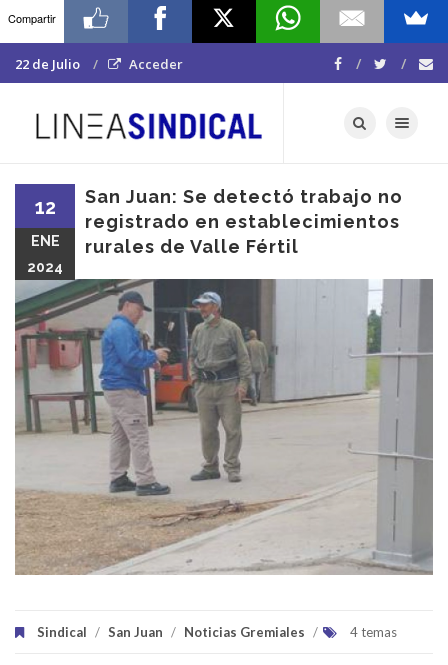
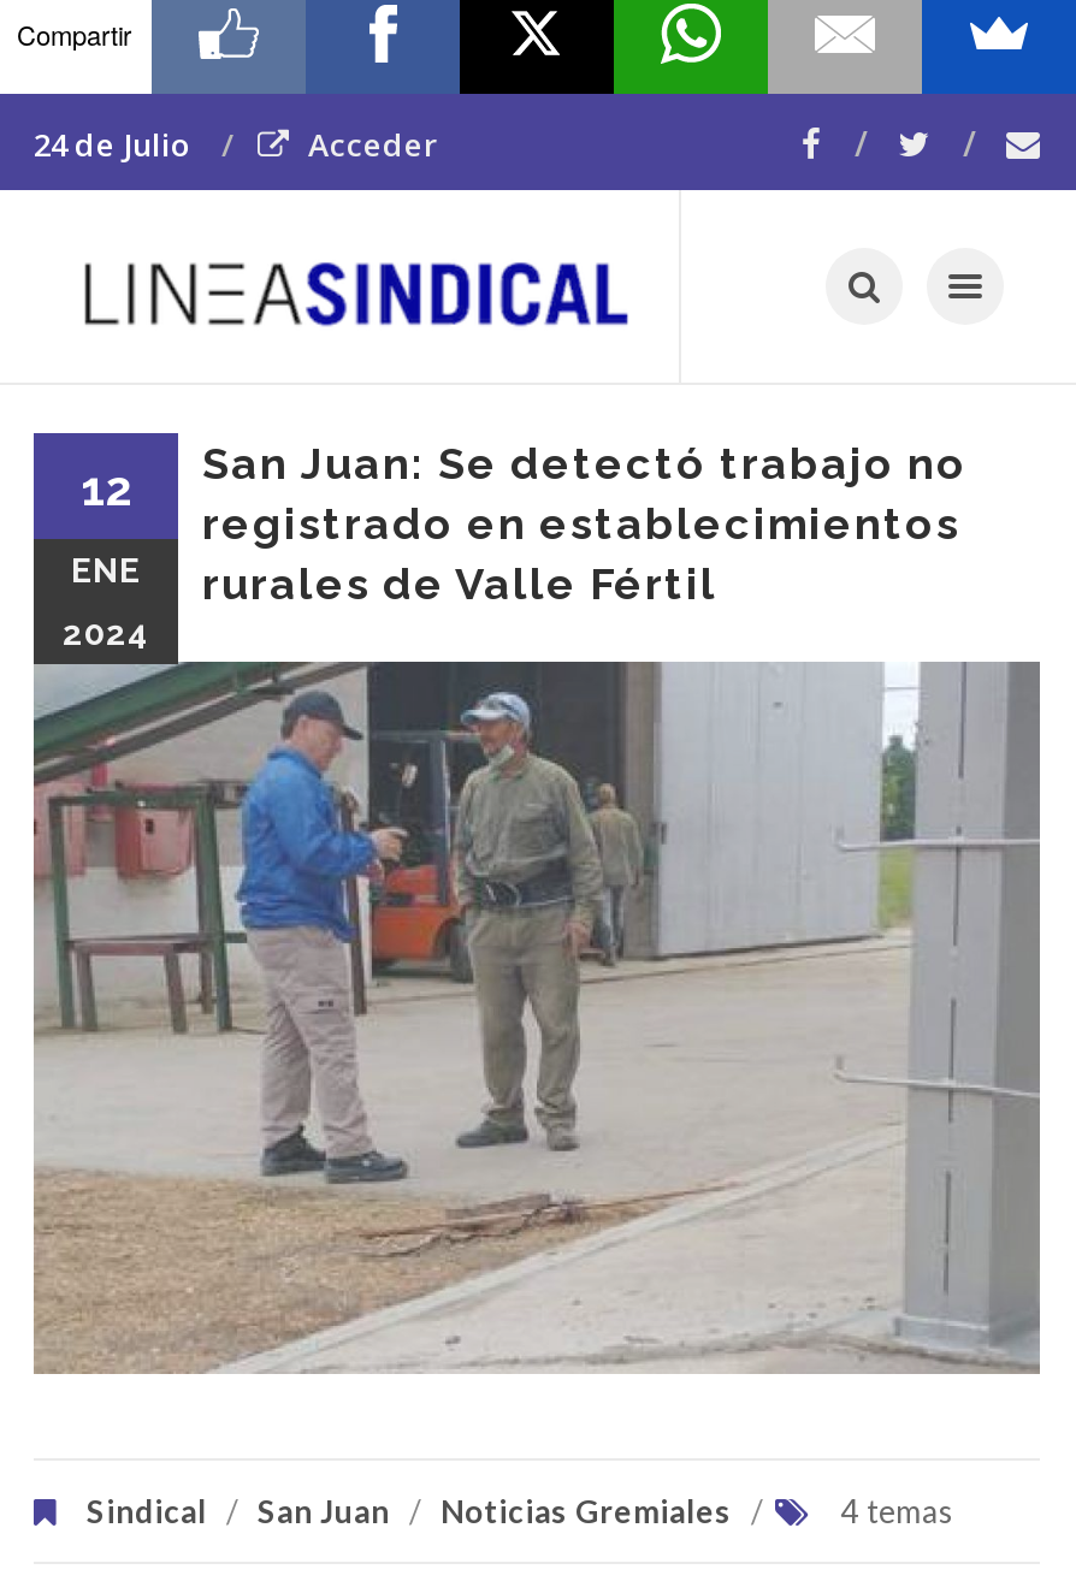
- 22 de Julio
+ 24 de Julio
